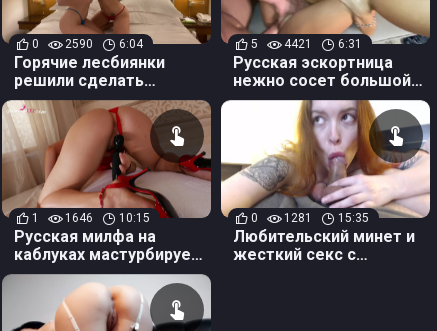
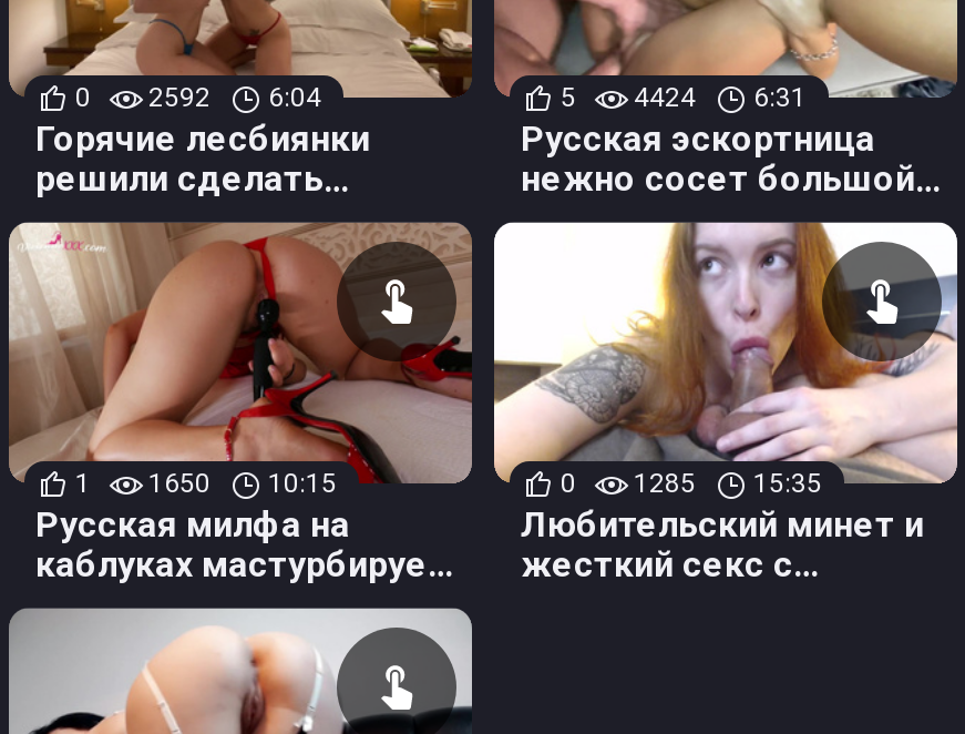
- 0 2590 6:04
+ 0 2592 6:04

- 5 4421 6:31
+ 5 4424 6:31

- 1 1646 10:15
+ 1 1650 10:15

- 0 1281 15:35
+ 0 1285 15:35
